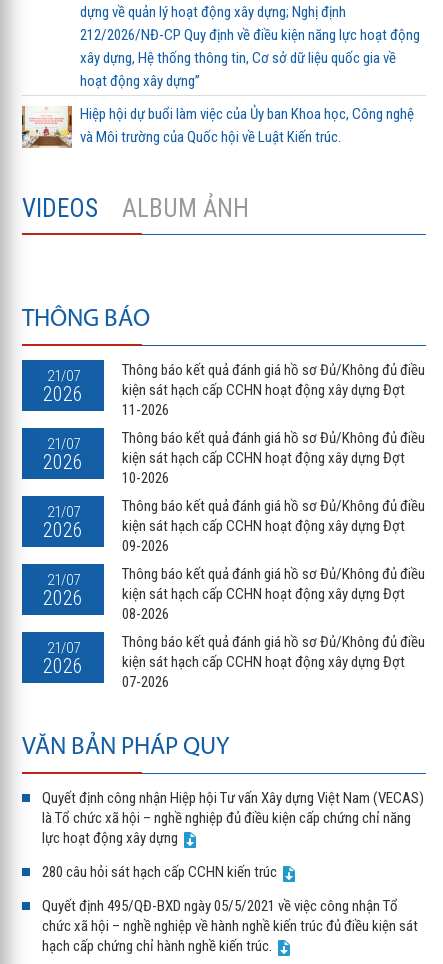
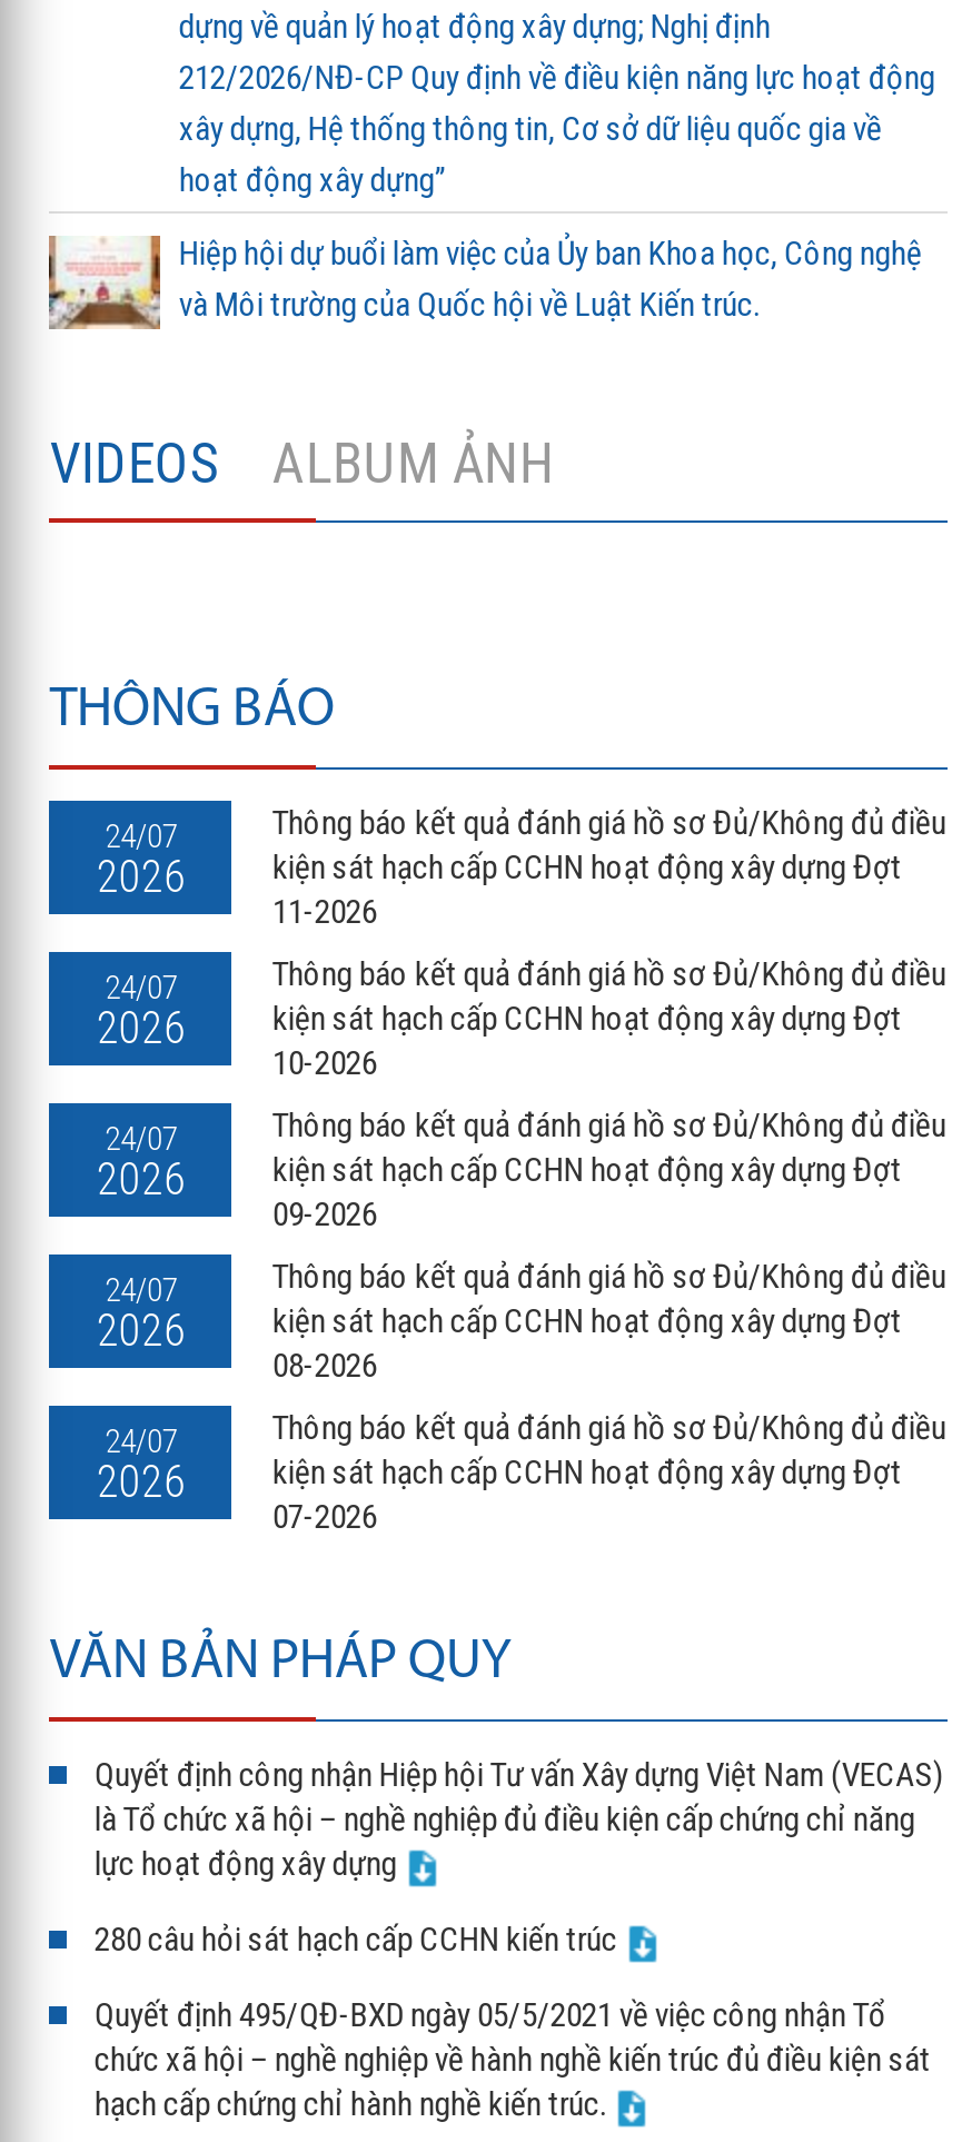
- 21/07
+ 24/07

- 21/07
+ 24/07

- 21/07
+ 24/07

- 21/07
+ 24/07

- 21/07
+ 24/07
